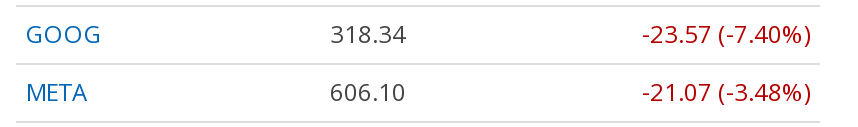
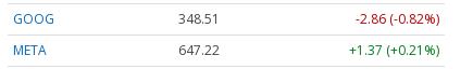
- 318.34
+ 348.51

- -23.57 (-7.40%)
+ -2.86 (-0.82%)

- 606.10
+ 647.22

- -21.07 (-3.48%)
+ +1.37 (+0.21%)
